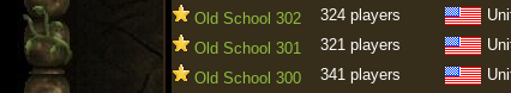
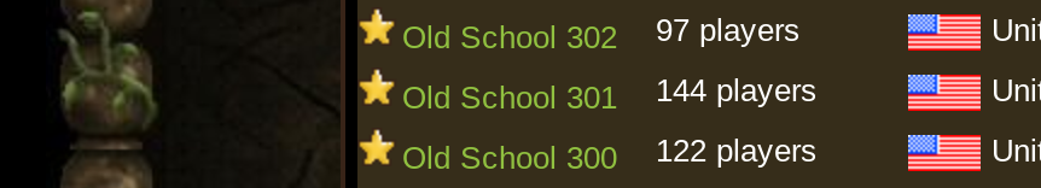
- Old School 302 324 players
+ Old School 302 97 players

- Old School 301 321 players
+ Old School 301 144 players

- Old School 300 341 players
+ Old School 300 122 players
